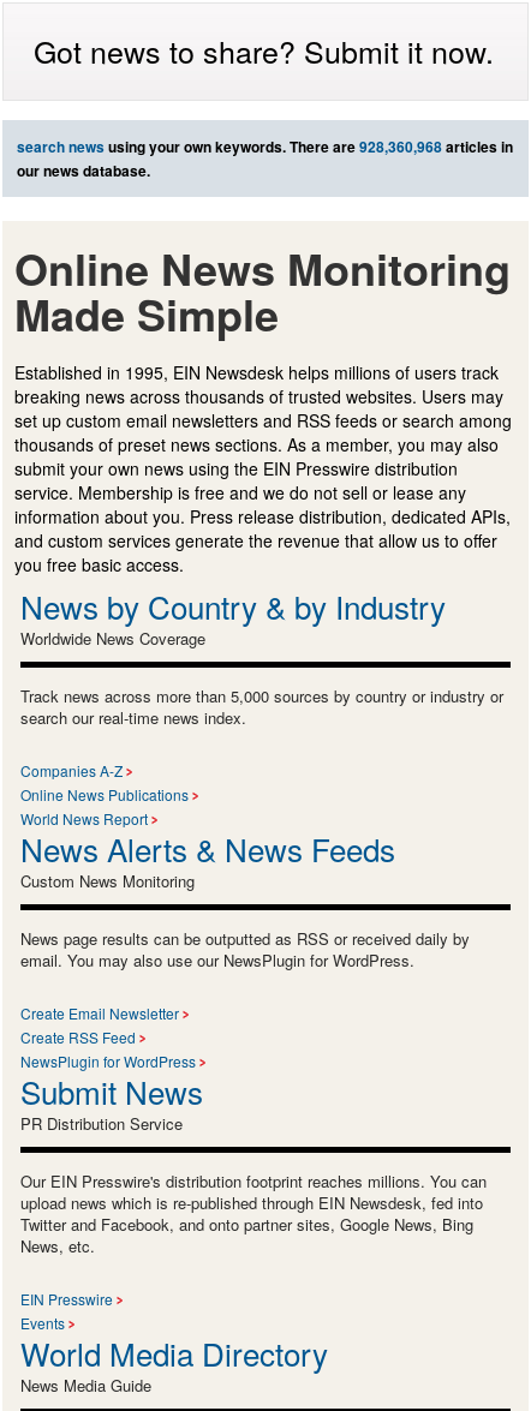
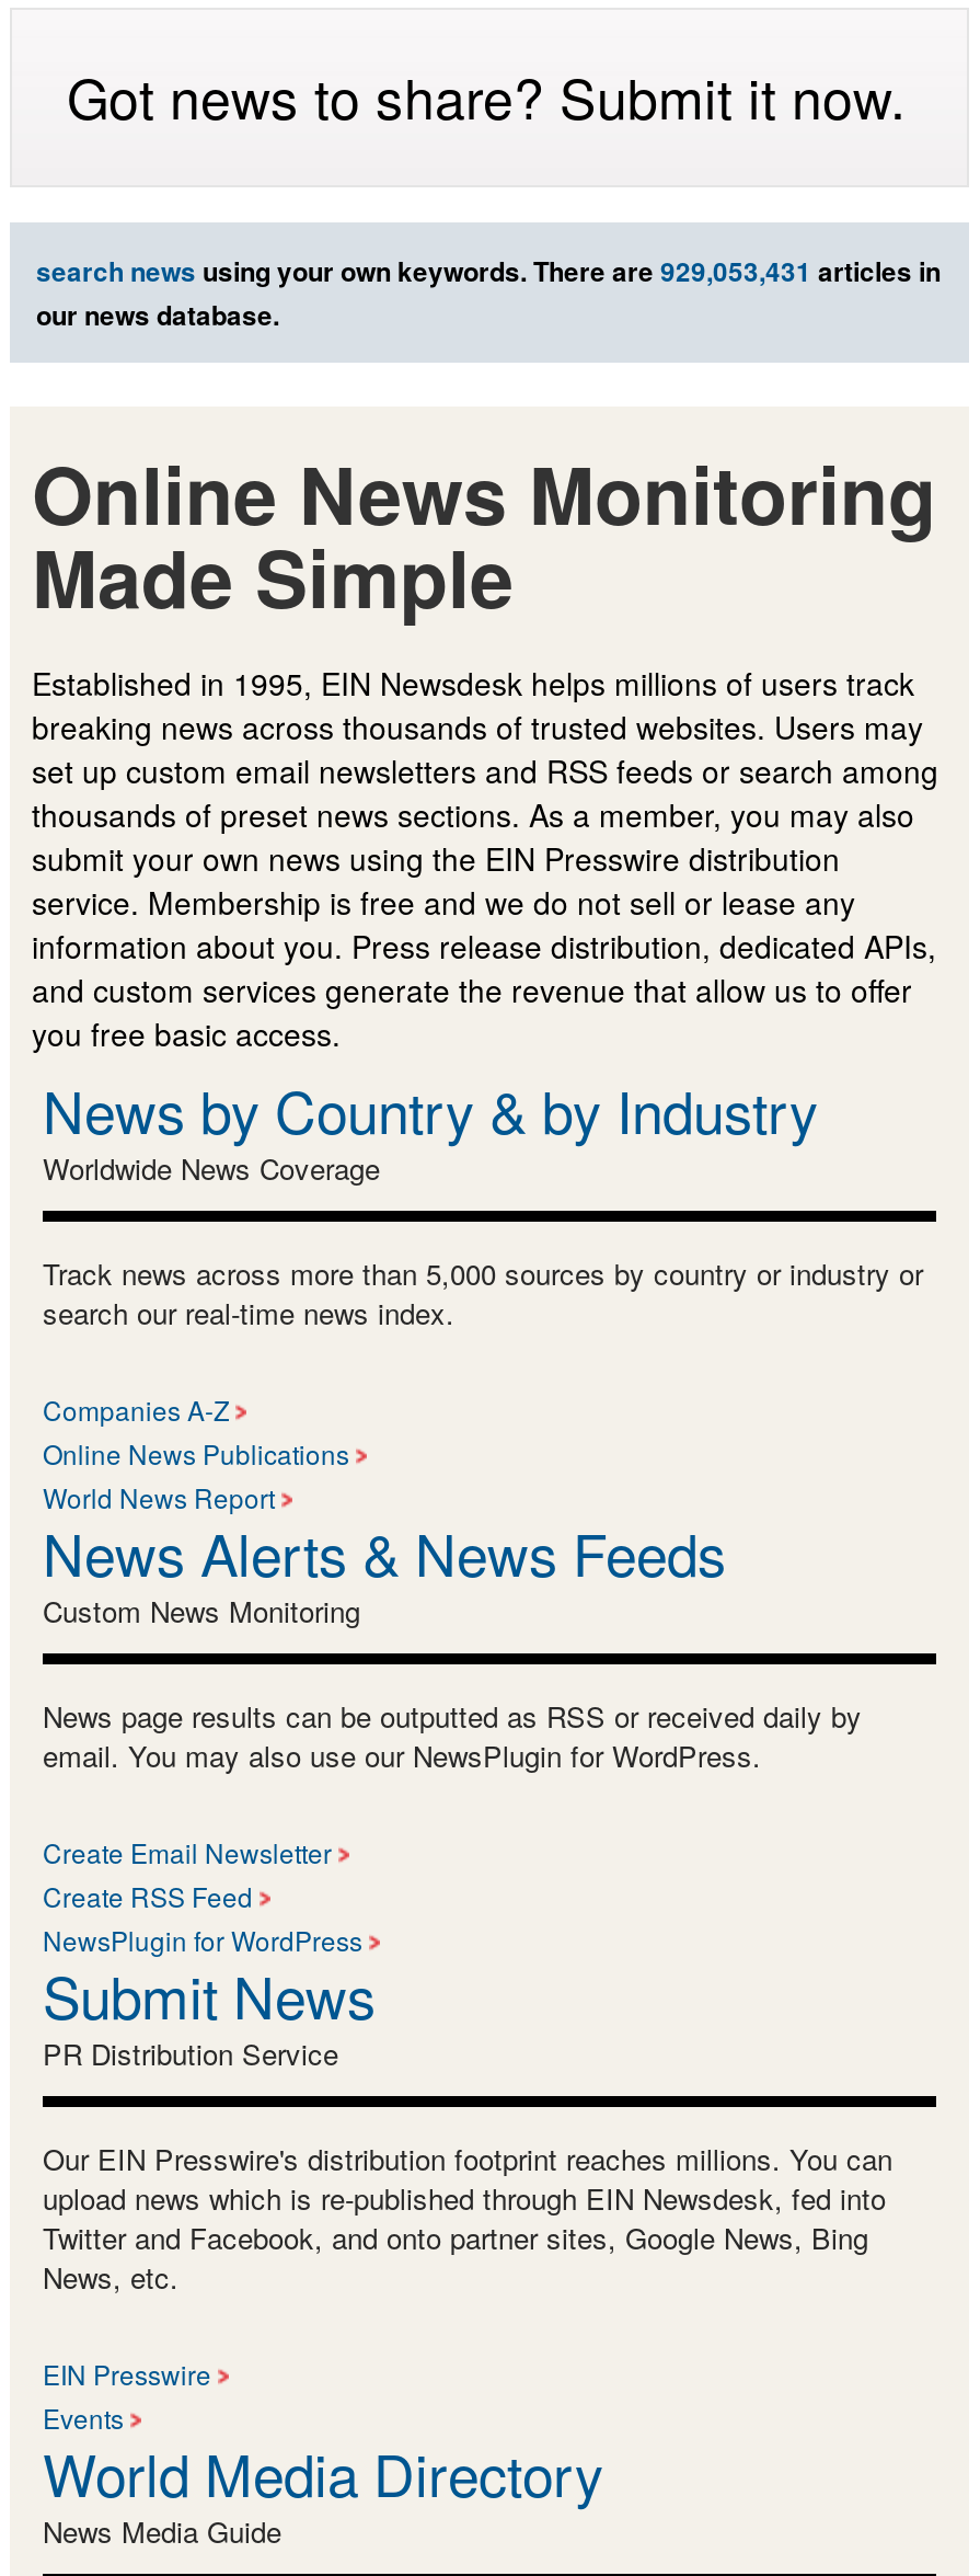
- search news using your own keywords. There are 928,360,968 articles in
+ search news using your own keywords. There are 929,053,431 articles in
